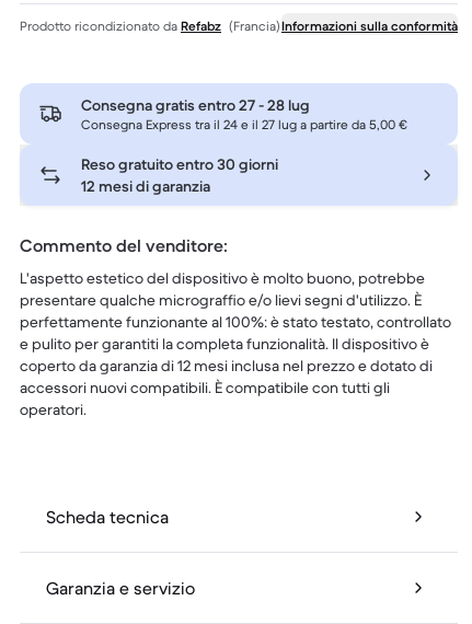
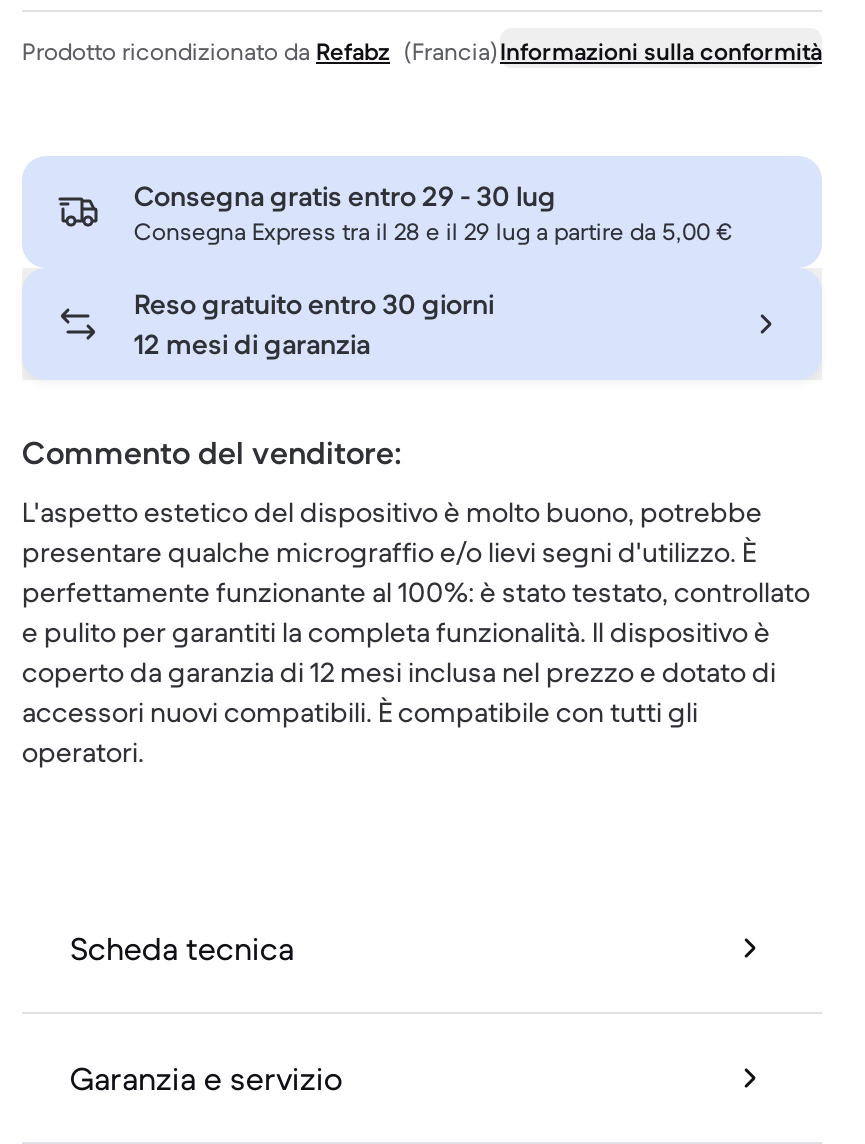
- Consegna gratis entro 27 - 28 lug
+ Consegna gratis entro 29 - 30 lug

- Consegna Express tra il 24 e il 27 lug a partire da 5,00 €
+ Consegna Express tra il 28 e il 29 lug a partire da 5,00 €
